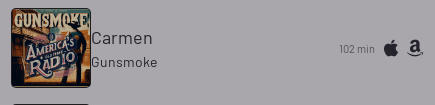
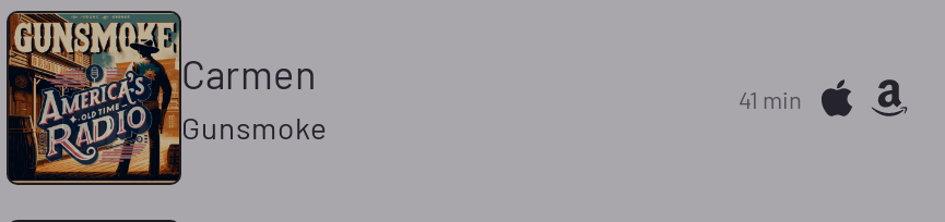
- 102 min
+ 41 min
